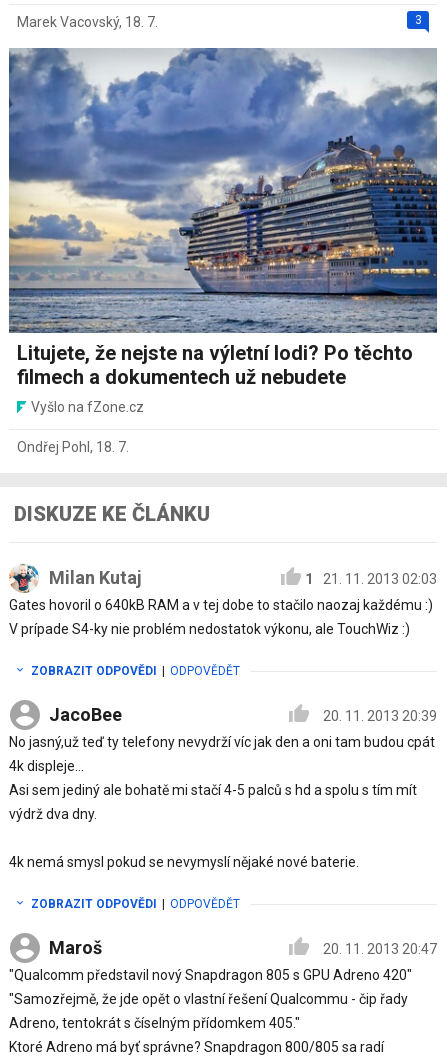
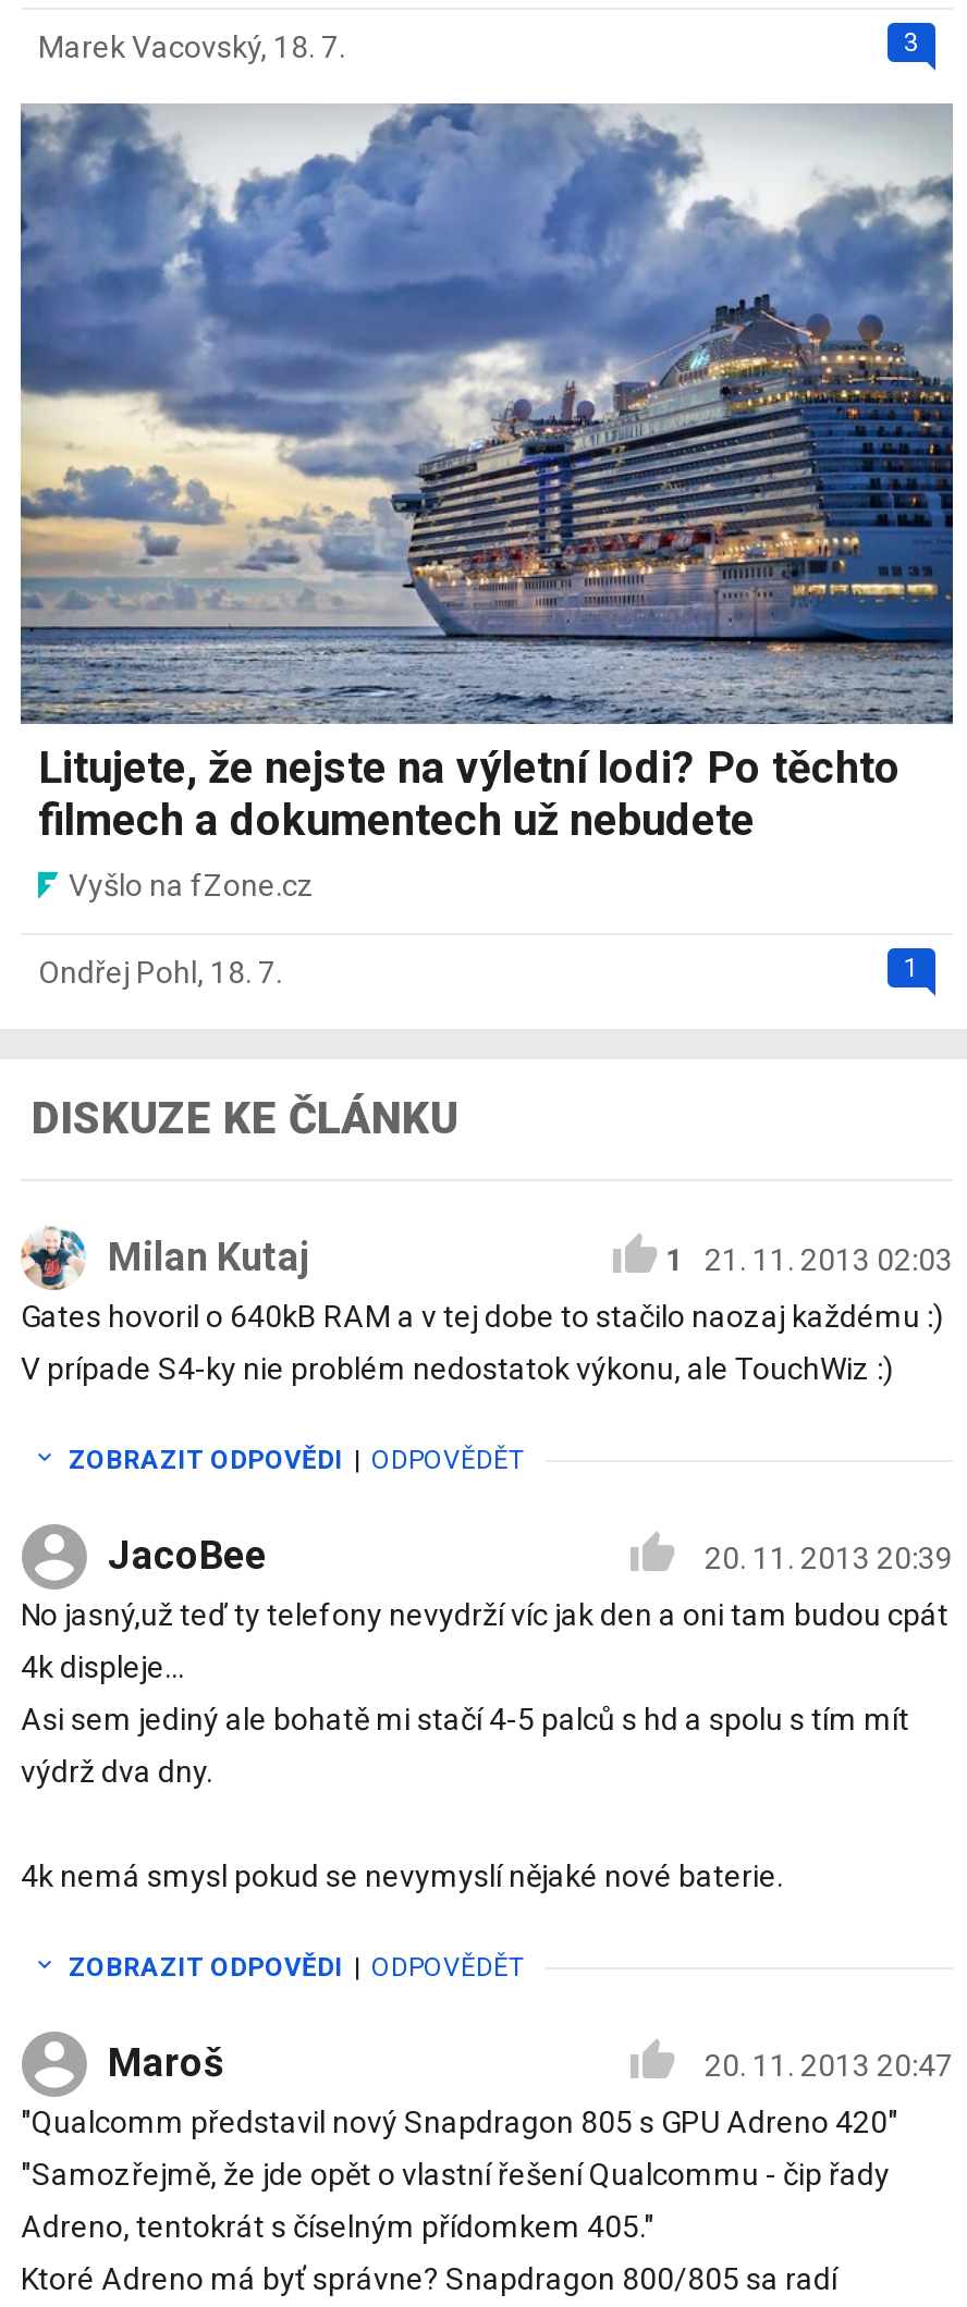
+ 1
